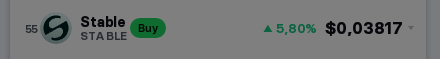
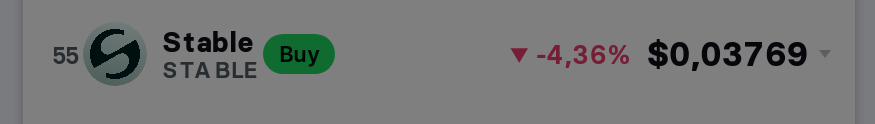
- 5,80%
+ -4,36%

- $0,03817
+ $0,03769
